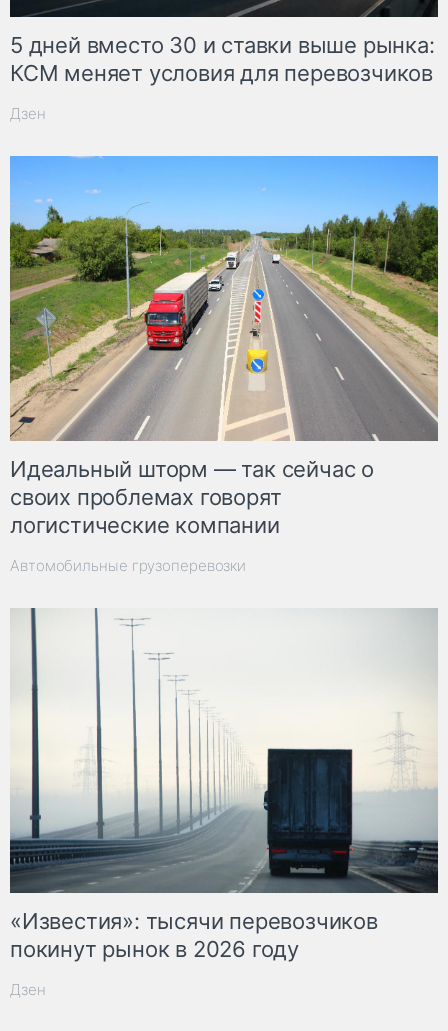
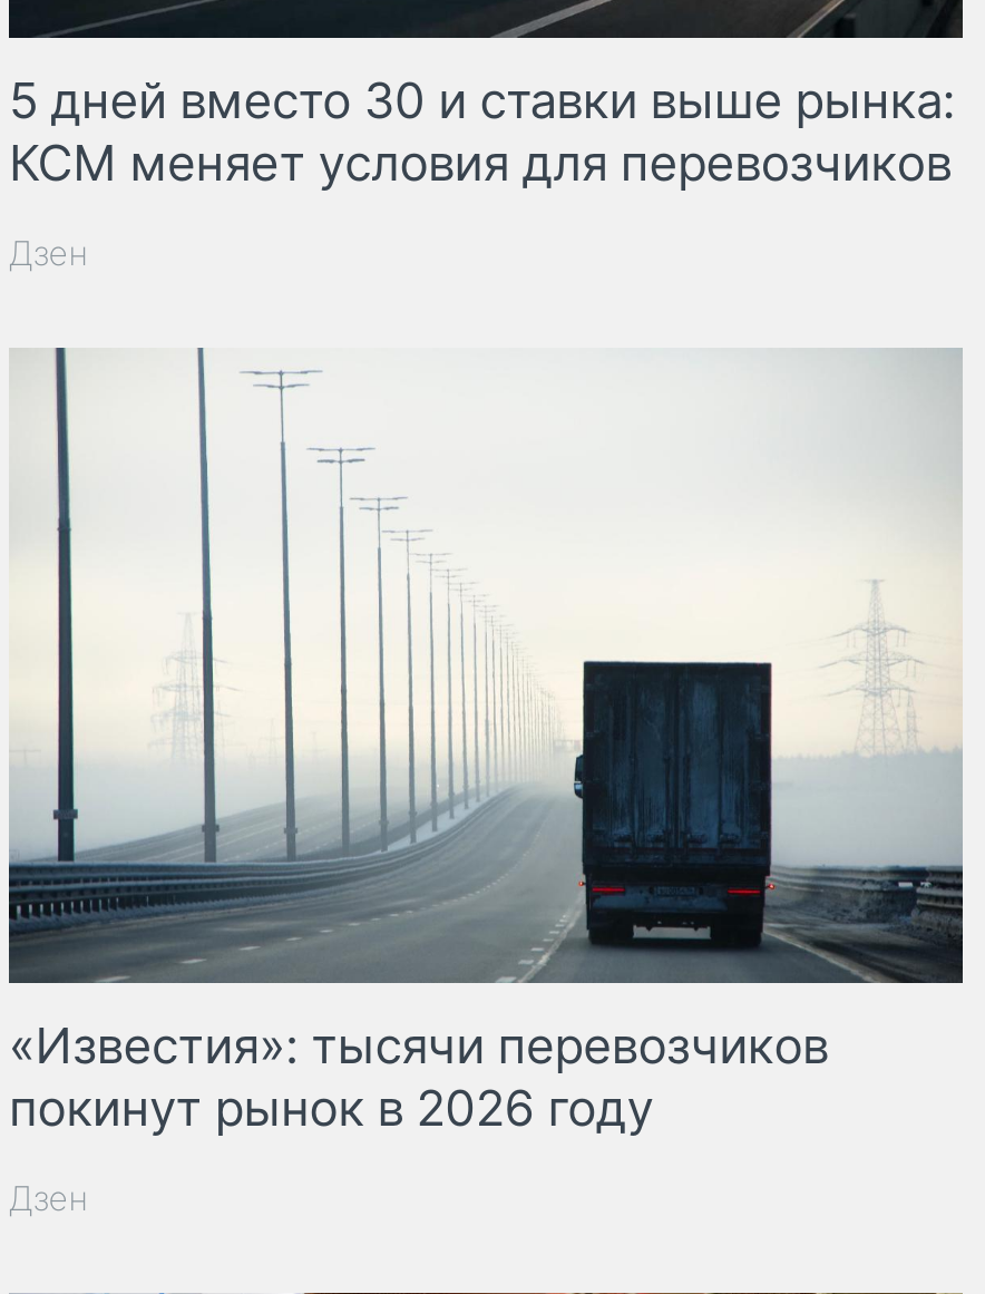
- [image]
- Идеальный шторм — так сейчас о
- своих проблемах говорят
- логистические компании
- Автомобильные грузоперевозки
